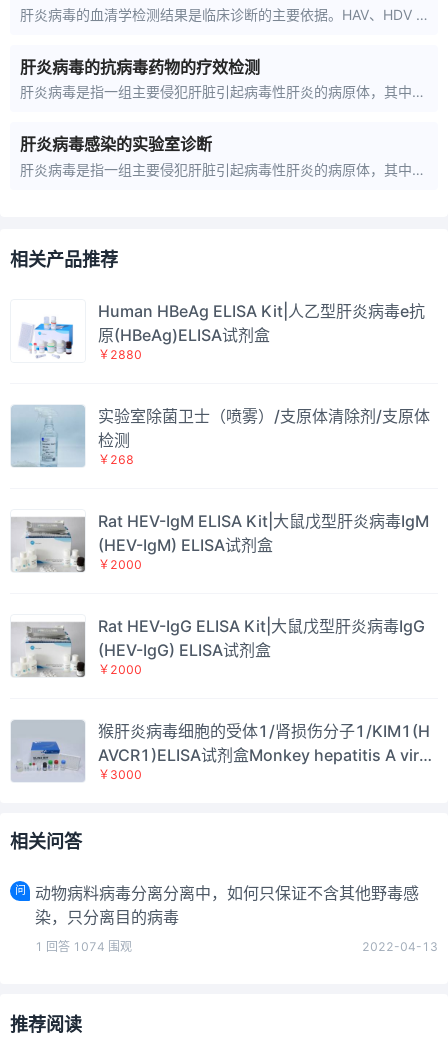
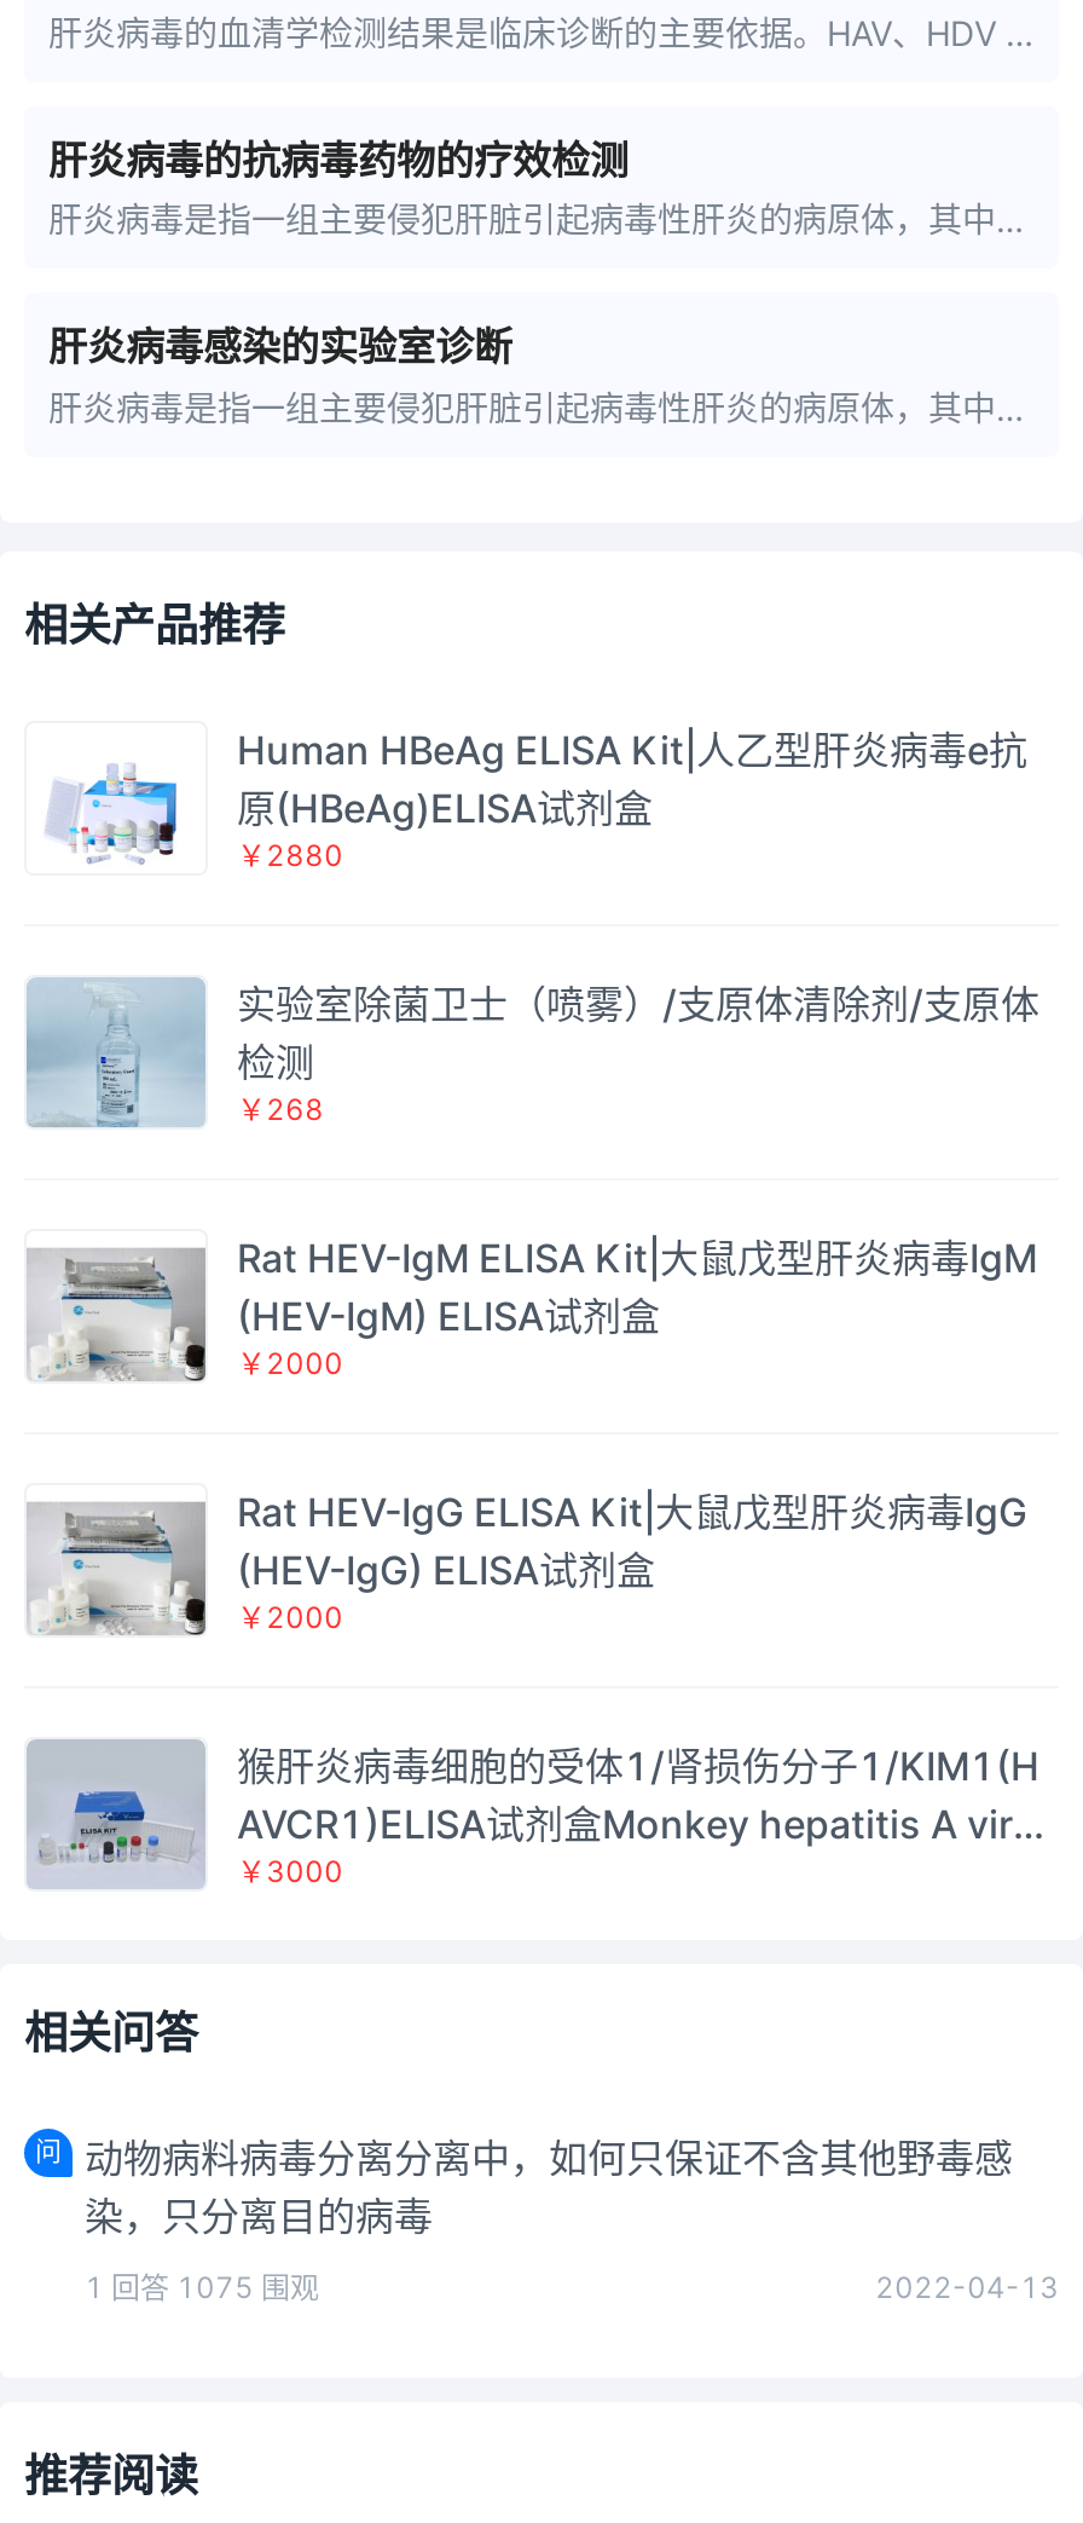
- 1回答 1074围观
+ 1回答 1075围观
